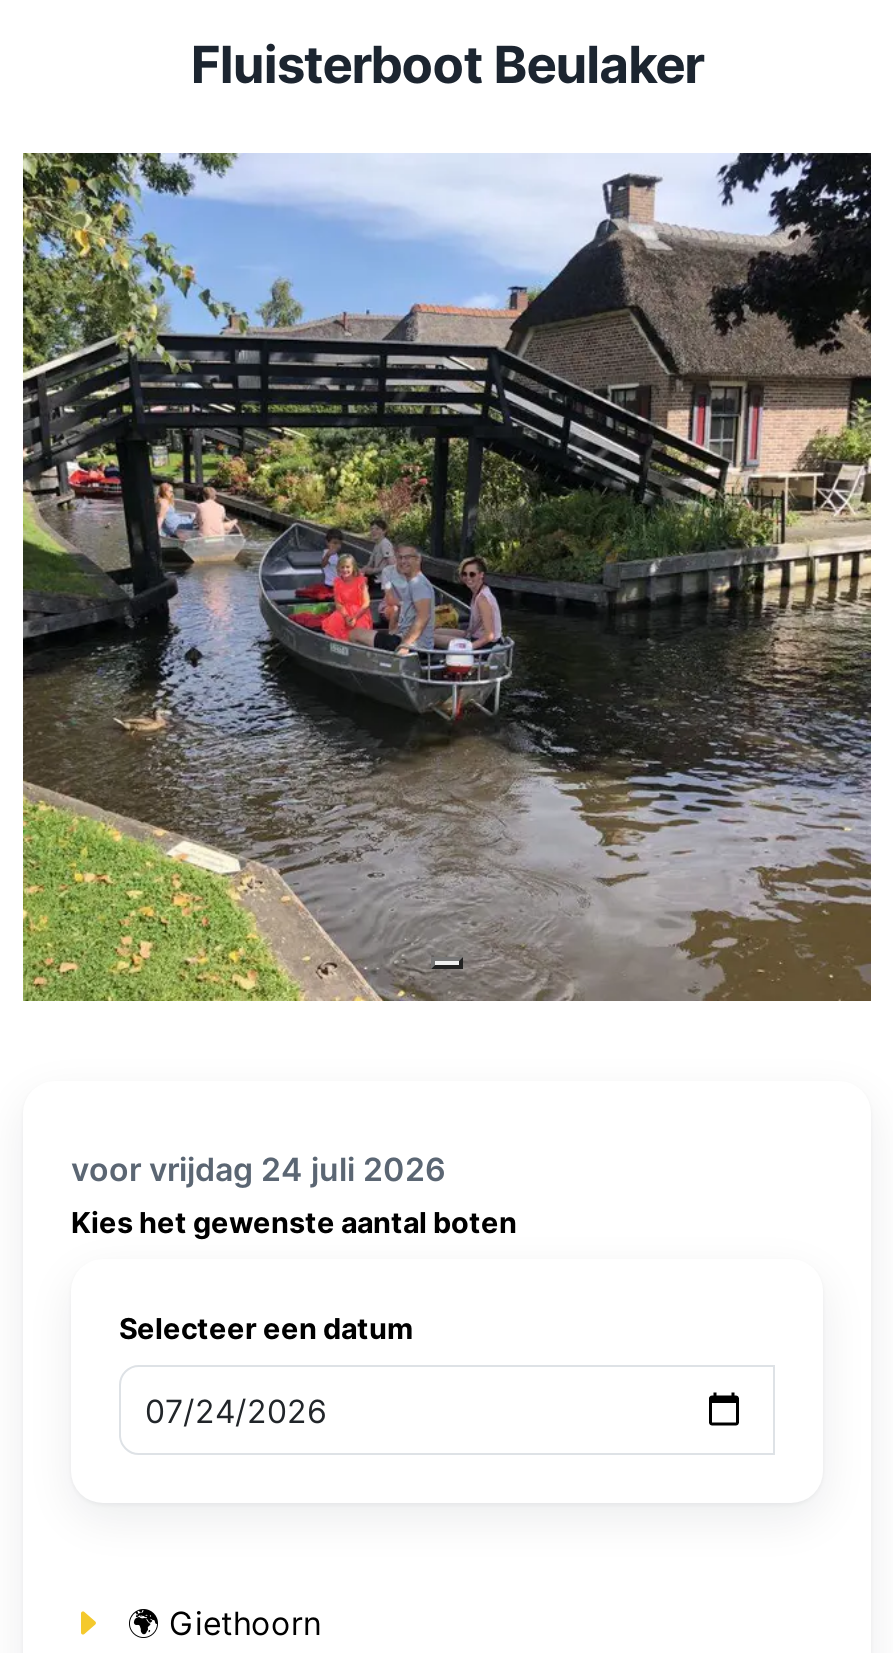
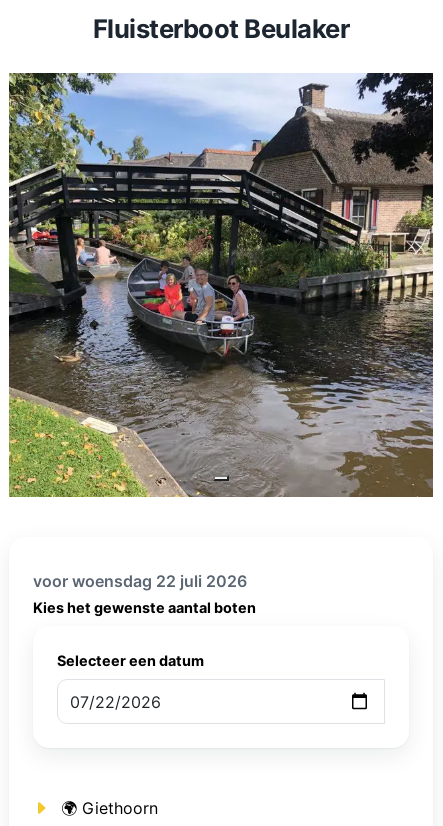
- voor vrijdag 24 juli 2026
+ voor woensdag 22 juli 2026
